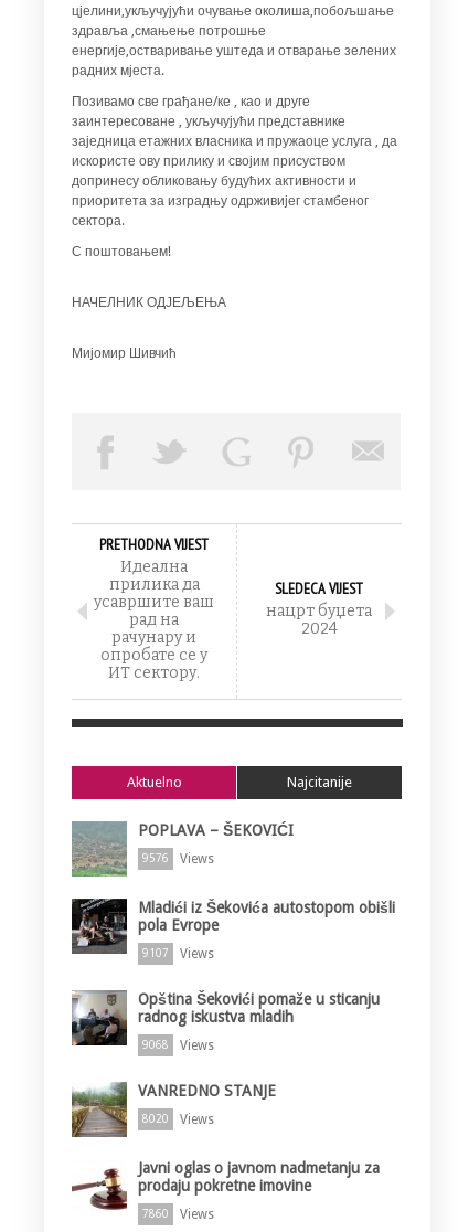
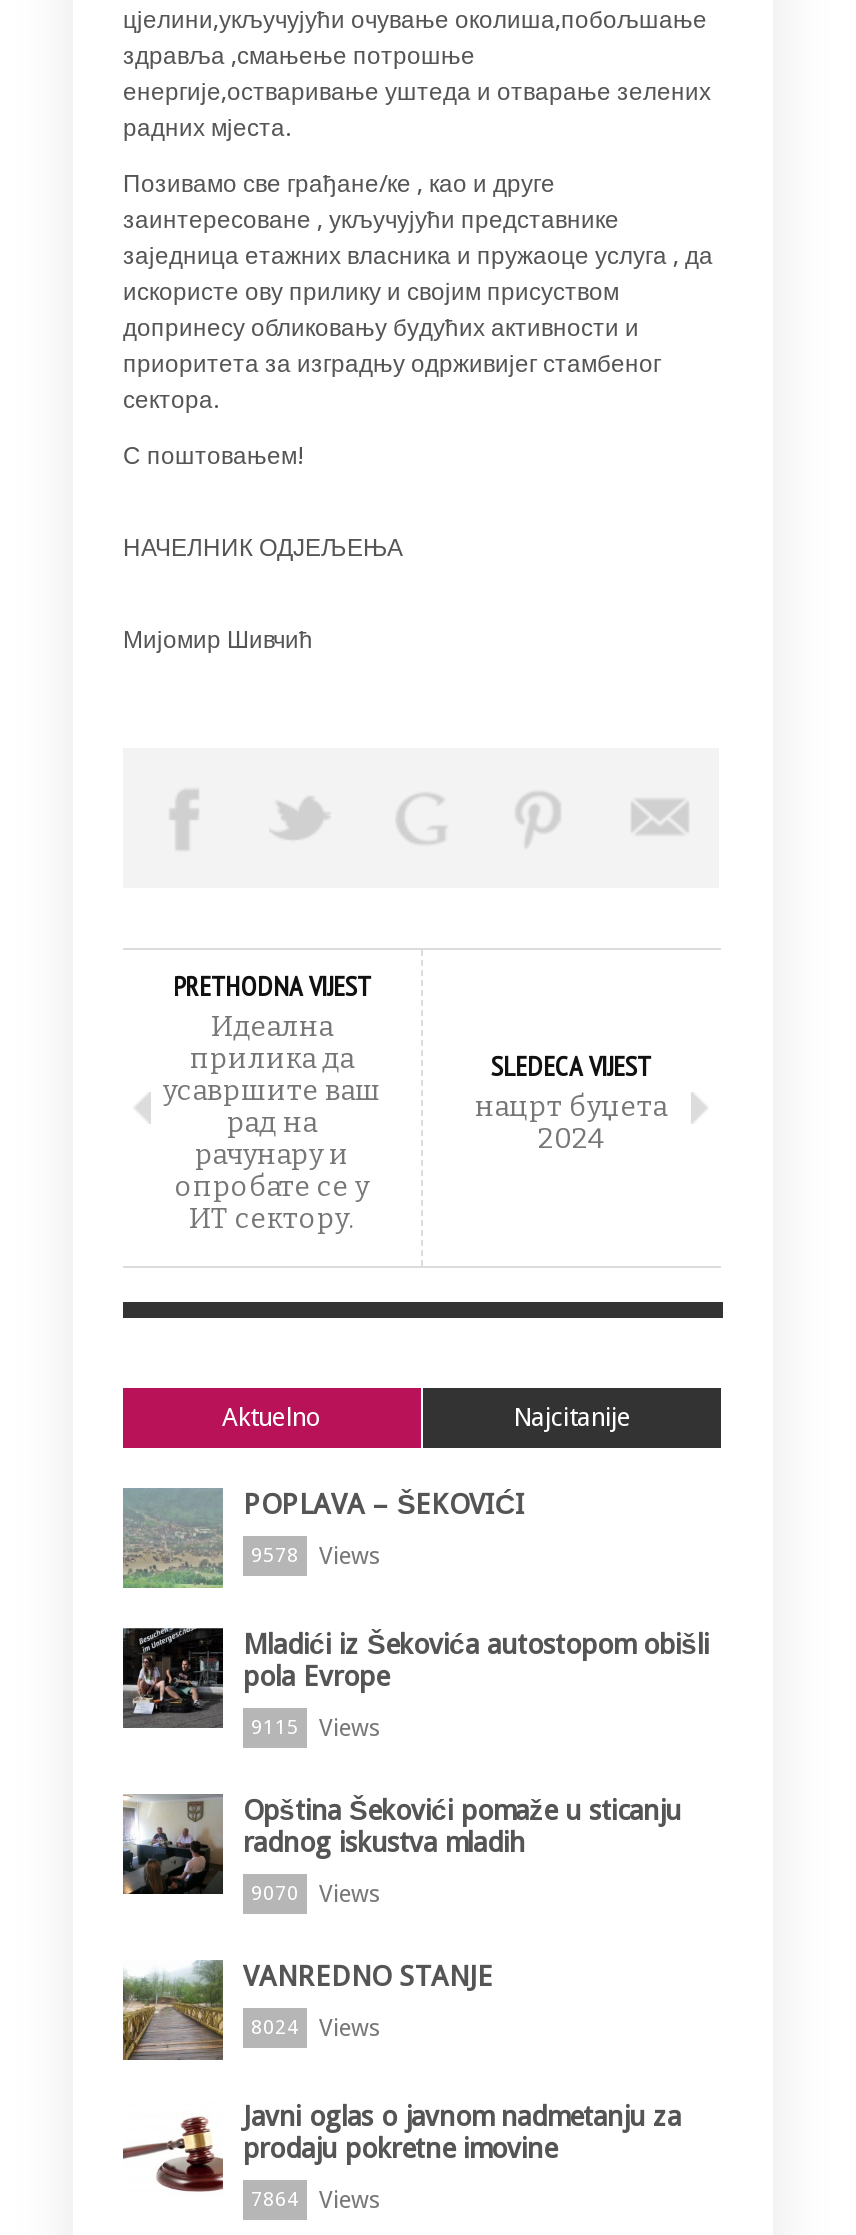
- 9576 Views
+ 9578 Views

- 9107 Views
+ 9115 Views

- 9068 Views
+ 9070 Views

- 8020 Views
+ 8024 Views

- 7860 Views
+ 7864 Views
